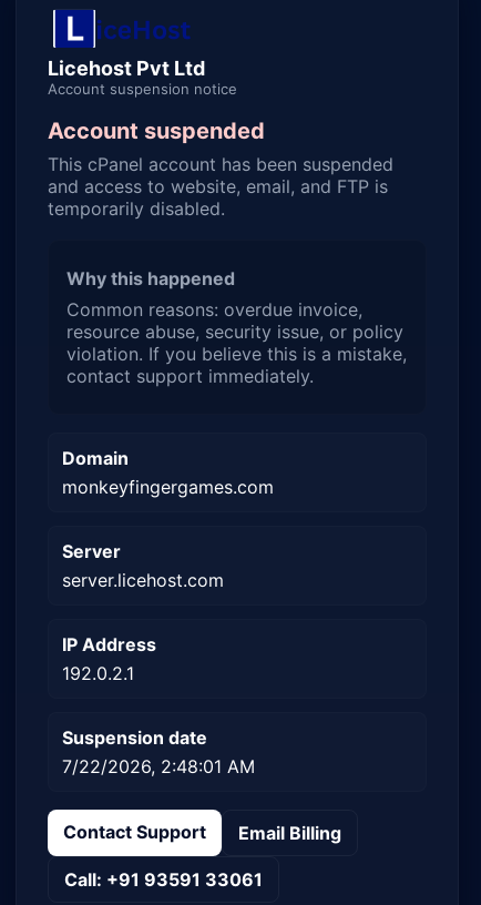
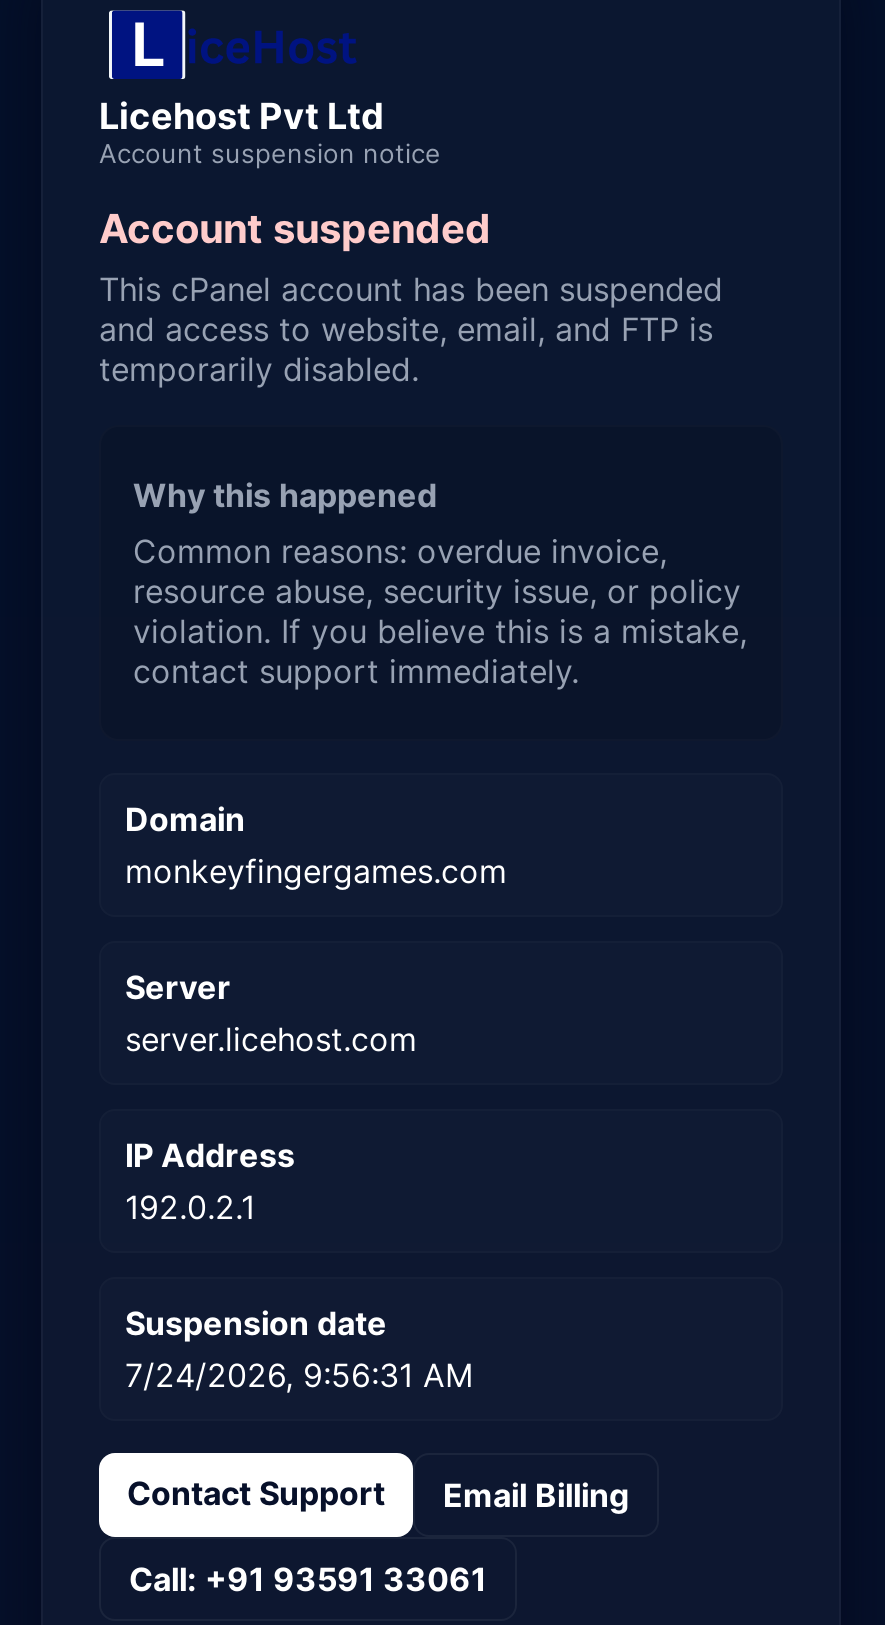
- 7/22/2026, 2:48:01 AM
+ 7/24/2026, 9:56:31 AM
